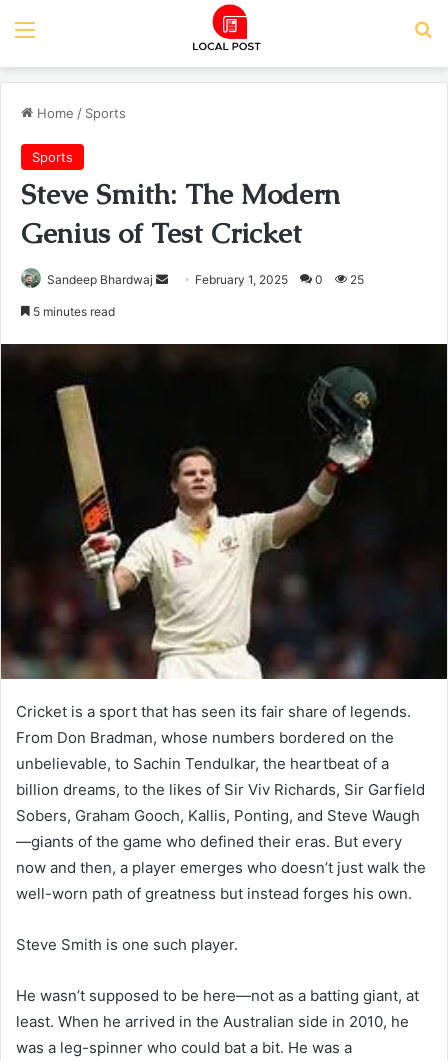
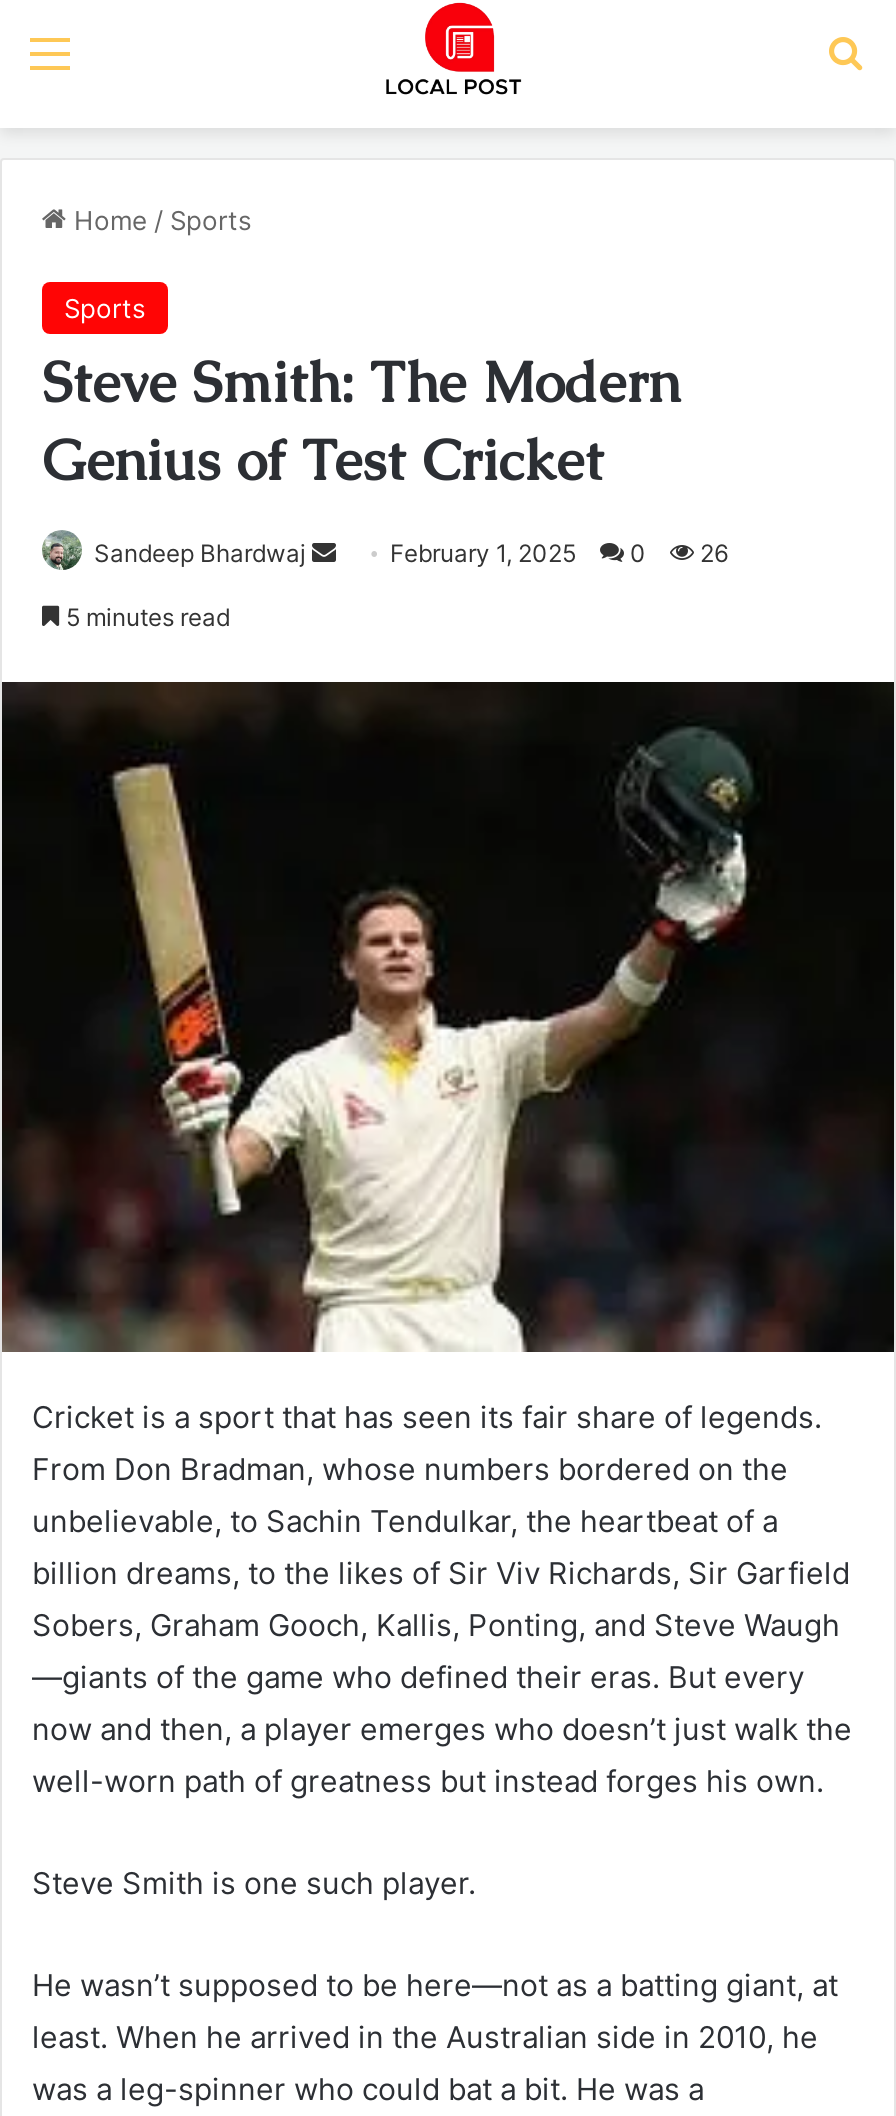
- 25
+ 26
